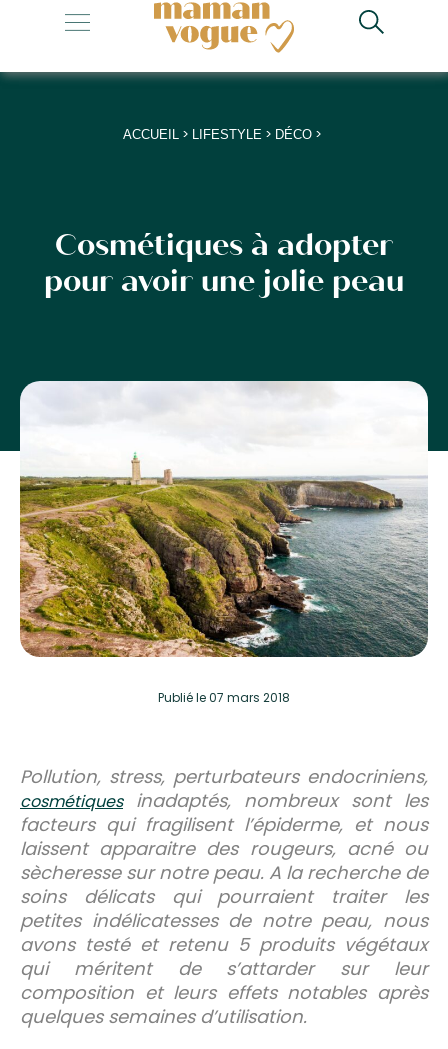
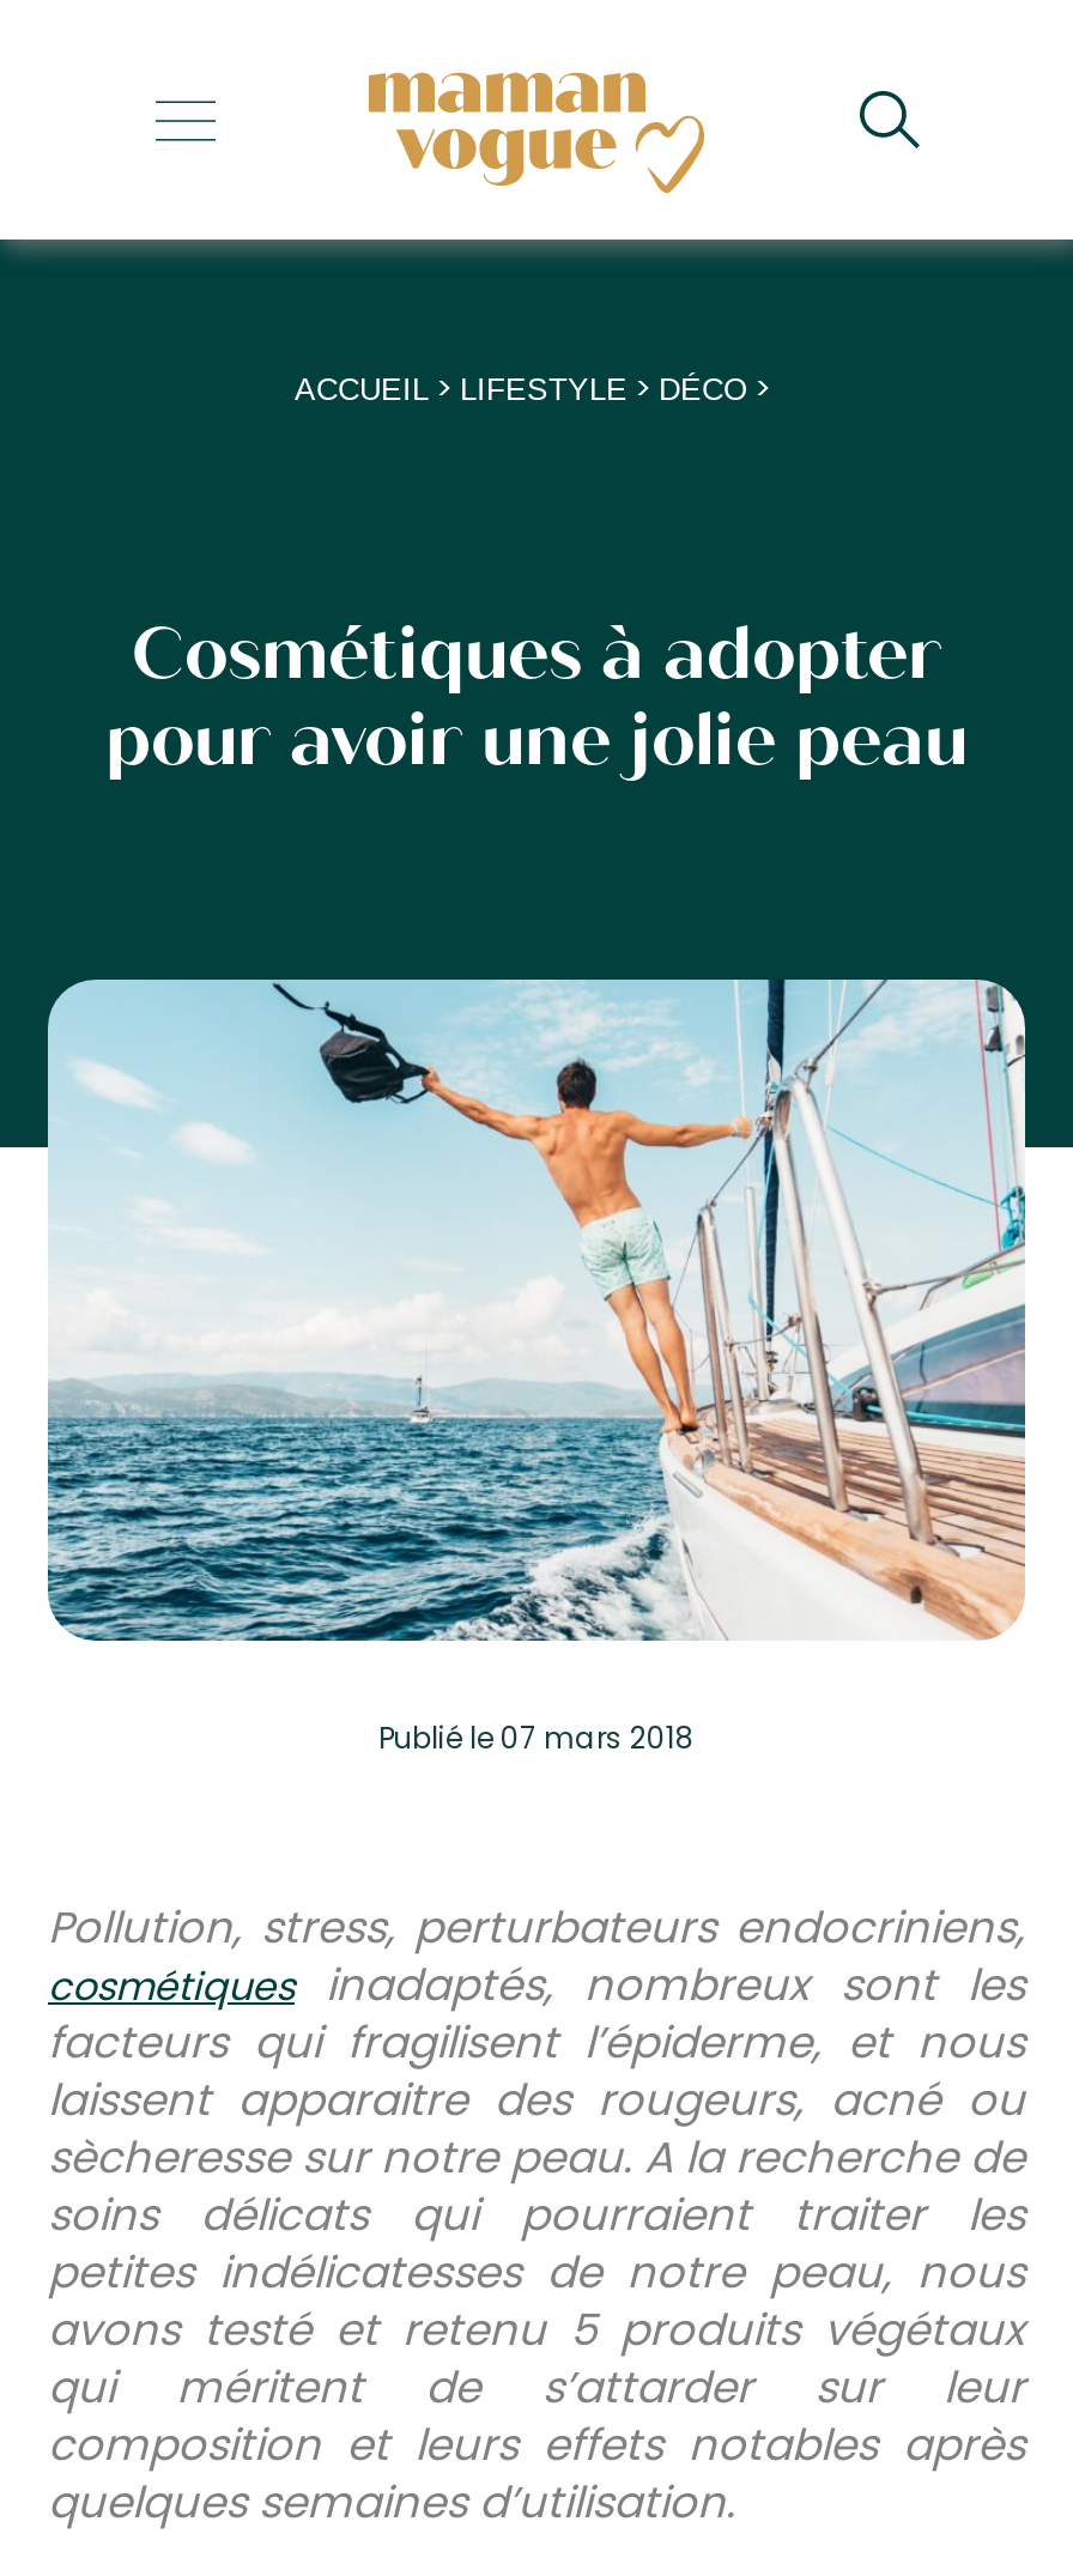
- [image]
+ [image]
